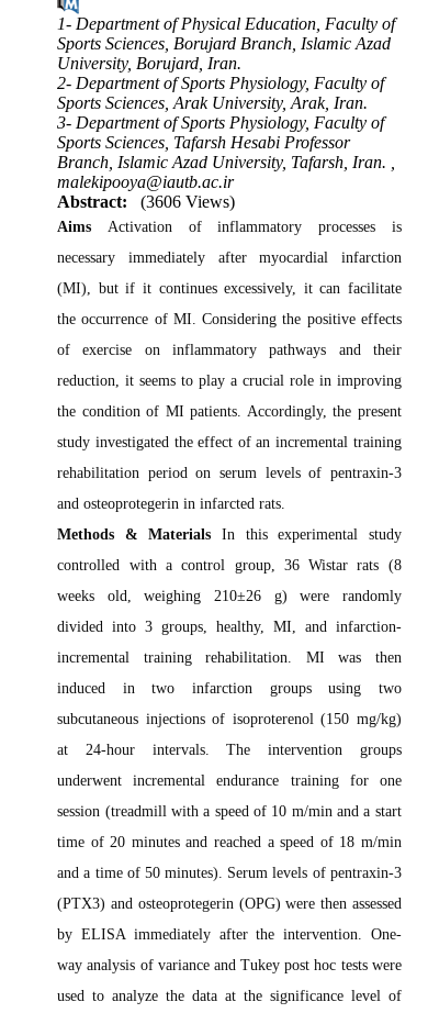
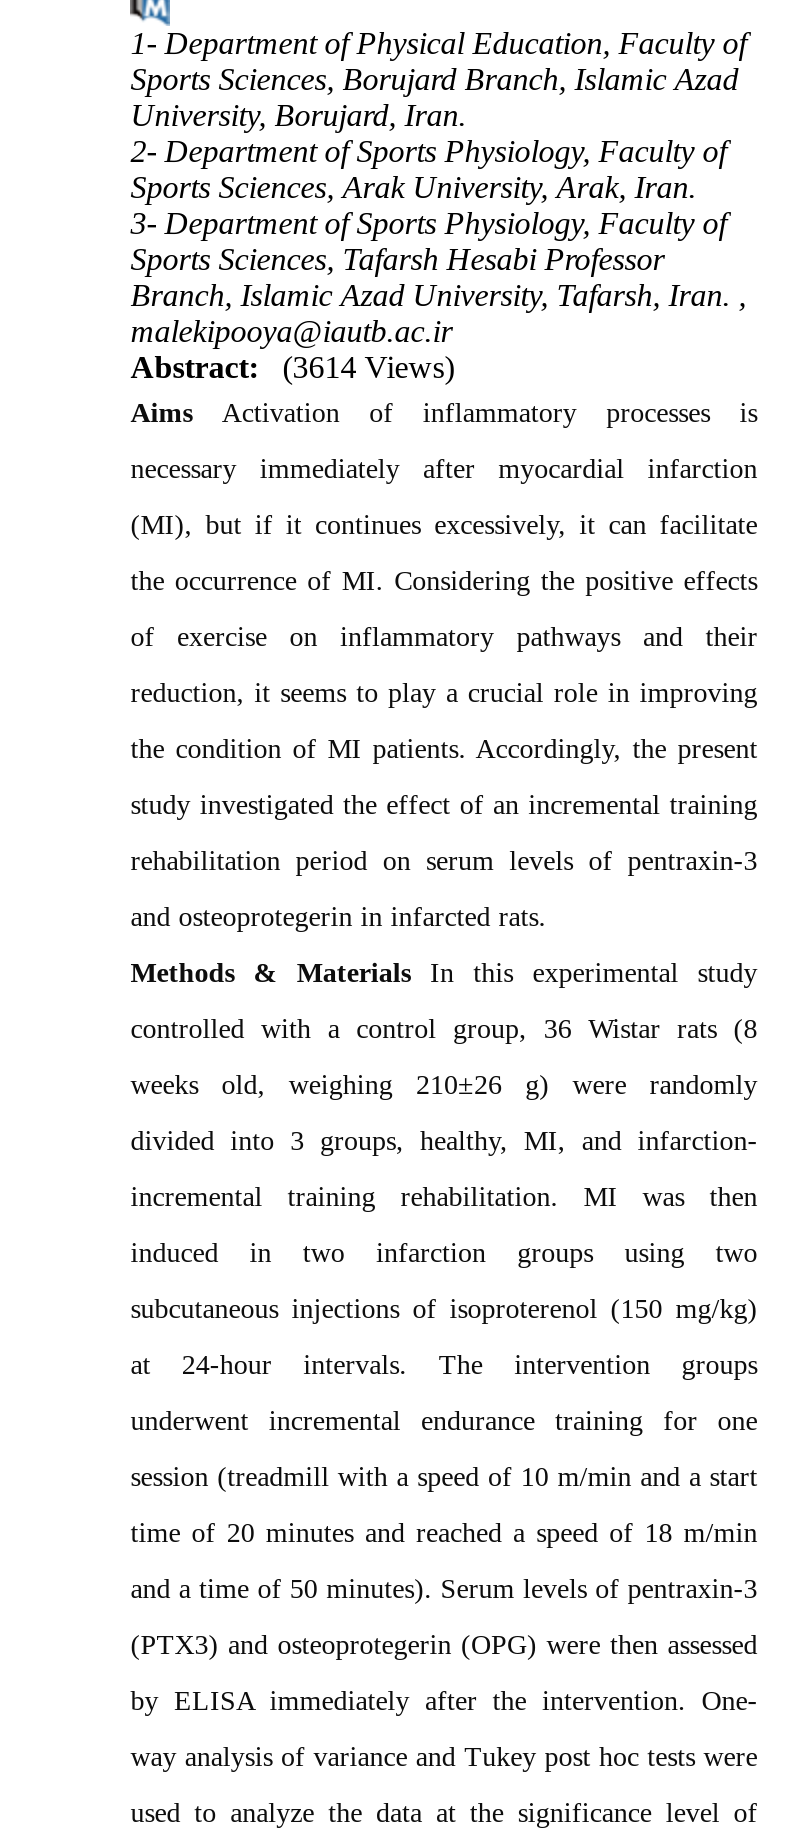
- Abstract: (3606 Views)
+ Abstract: (3614 Views)
